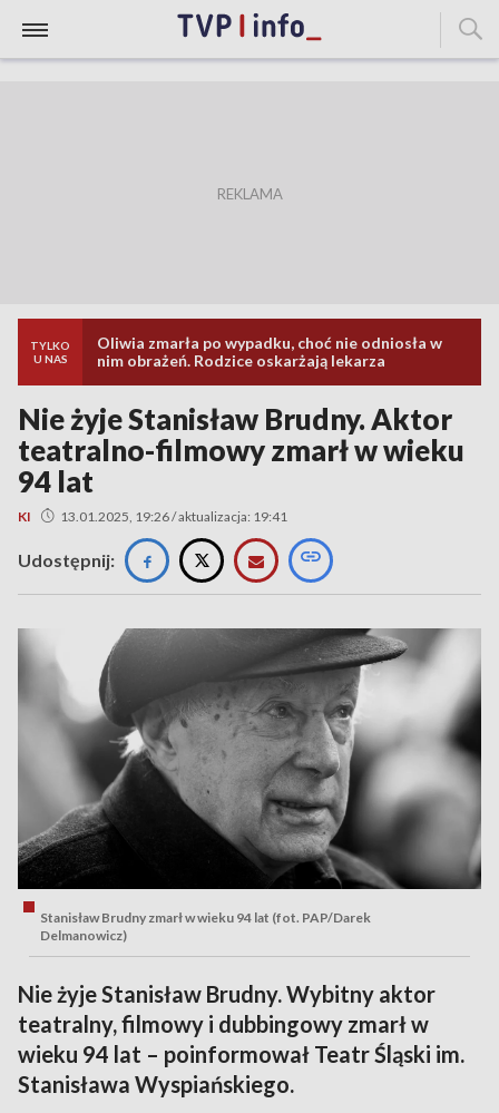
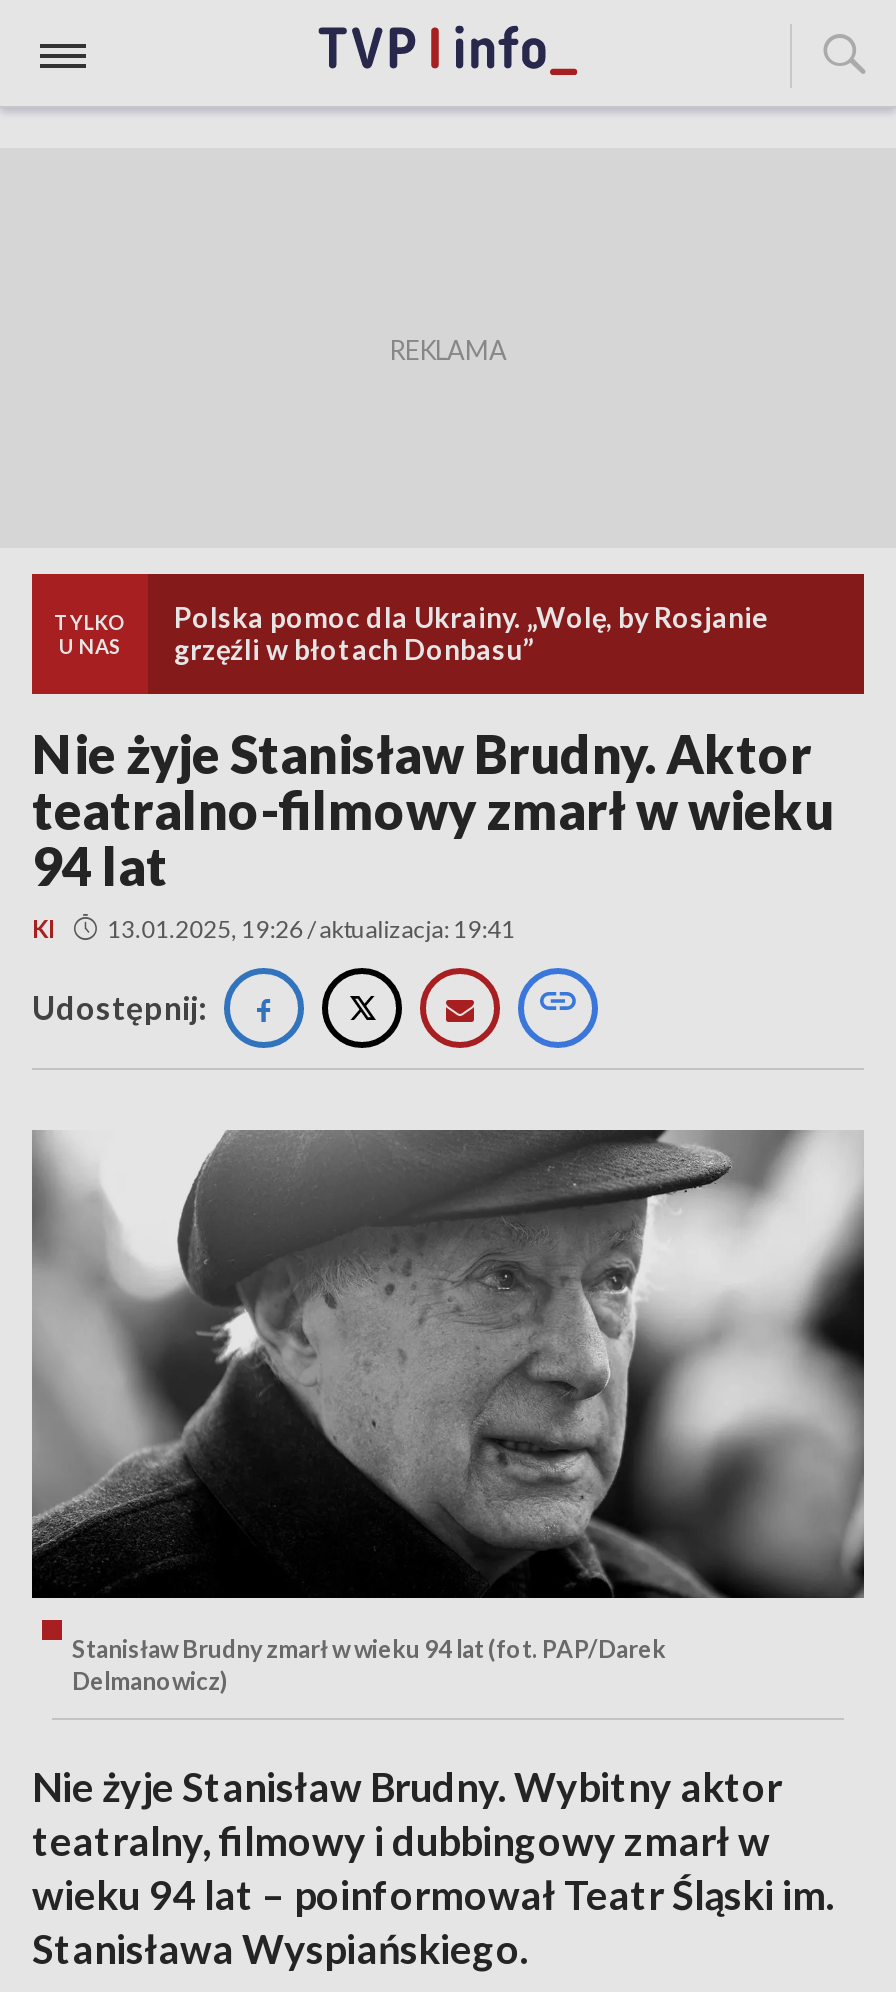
- Oliwia zmarła po wypadku, choć nie odniosła w
- nim obrażeń. Rodzice oskarżają lekarza
+ Polska pomoc dla Ukrainy. „Wolę, by Rosjanie
+ grzęźli w błotach Donbasu”
